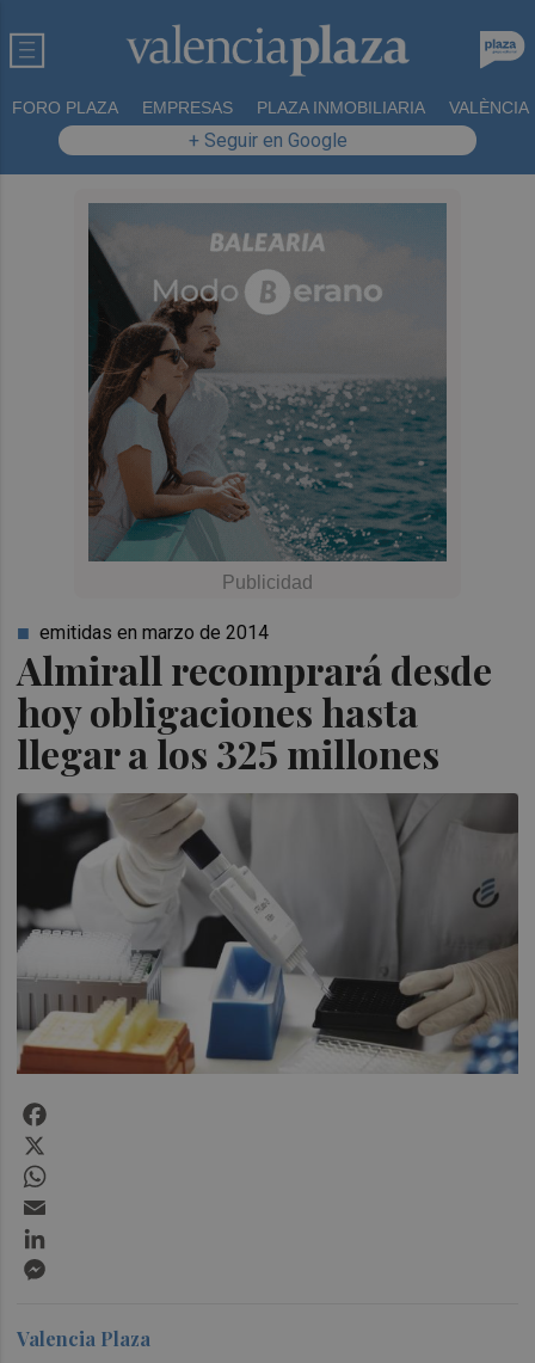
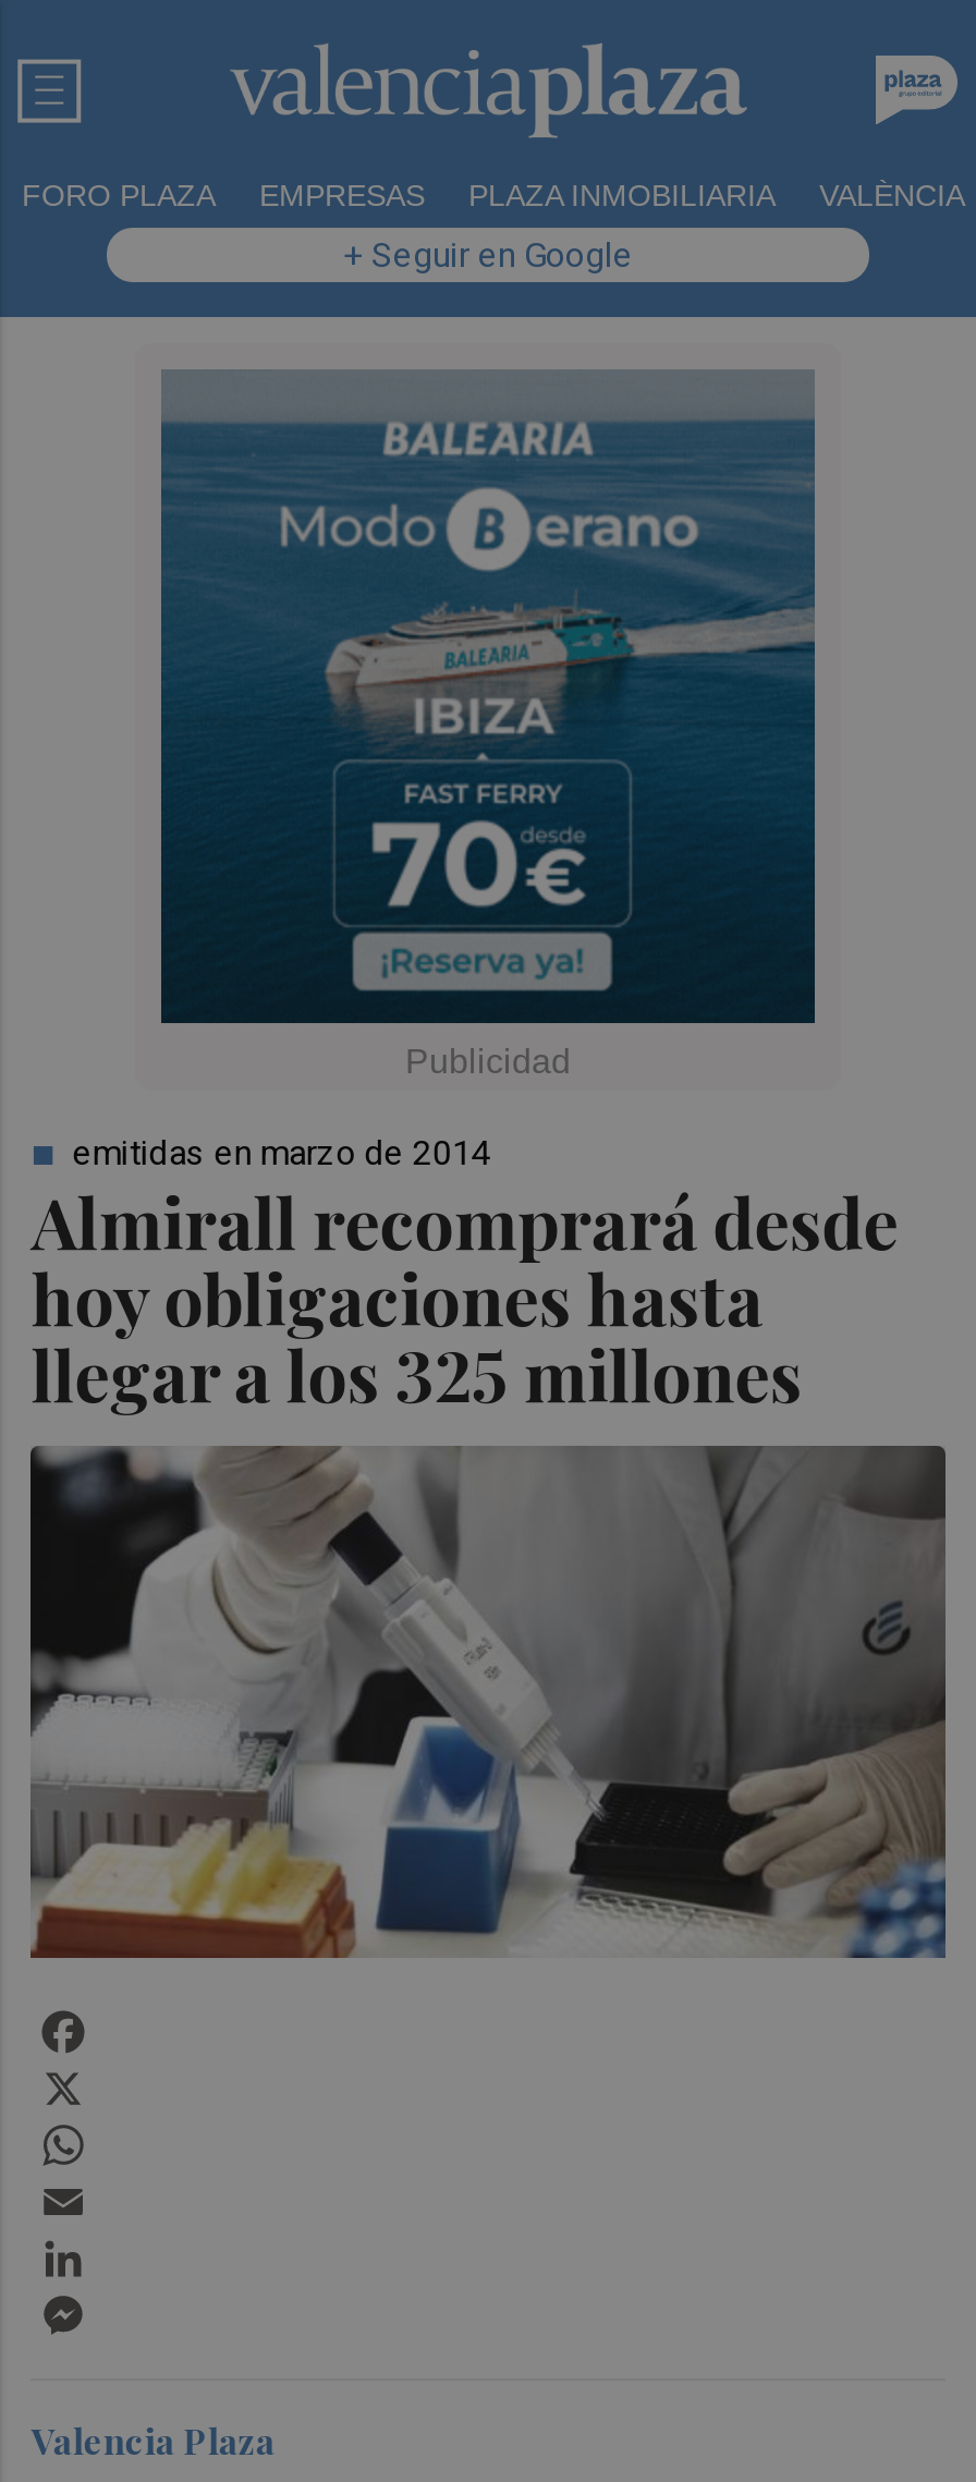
- [image]
+ [image]
